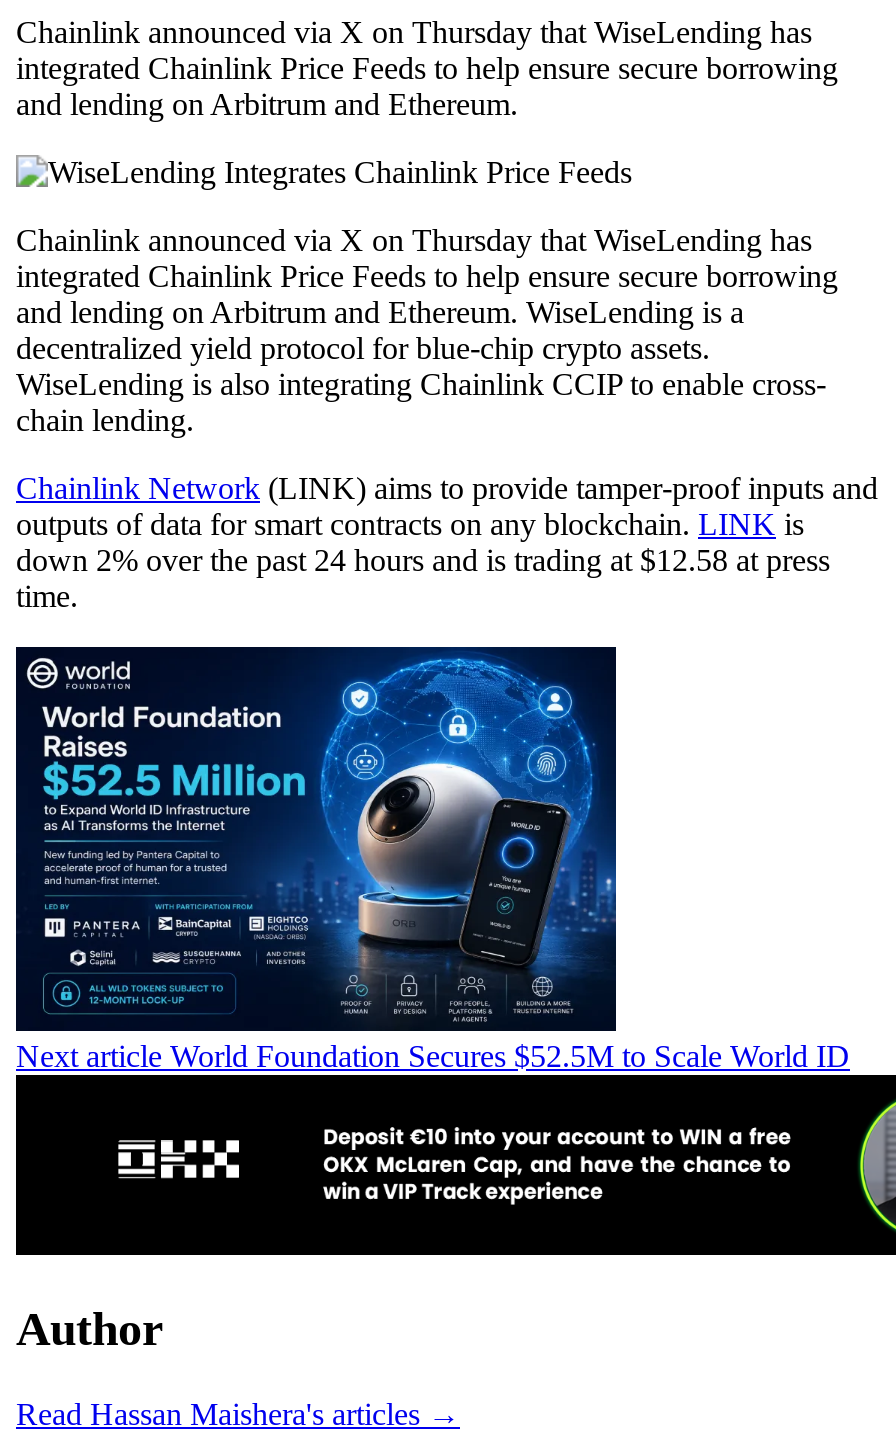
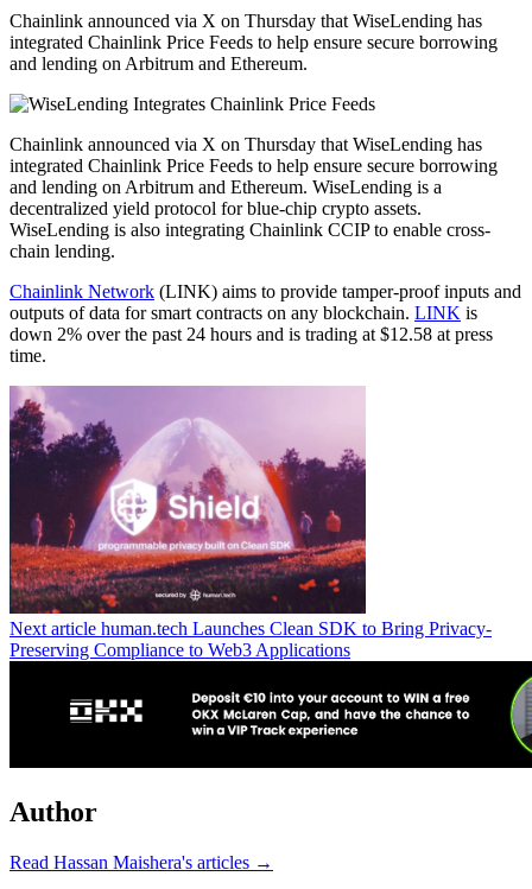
- [image]
- Next article World Foundation Secures $52.5M to Scale World ID
+ [image]
+ Next article human.tech Launches Clean SDK to Bring Privacy-
+ Preserving Compliance to Web3 Applications
